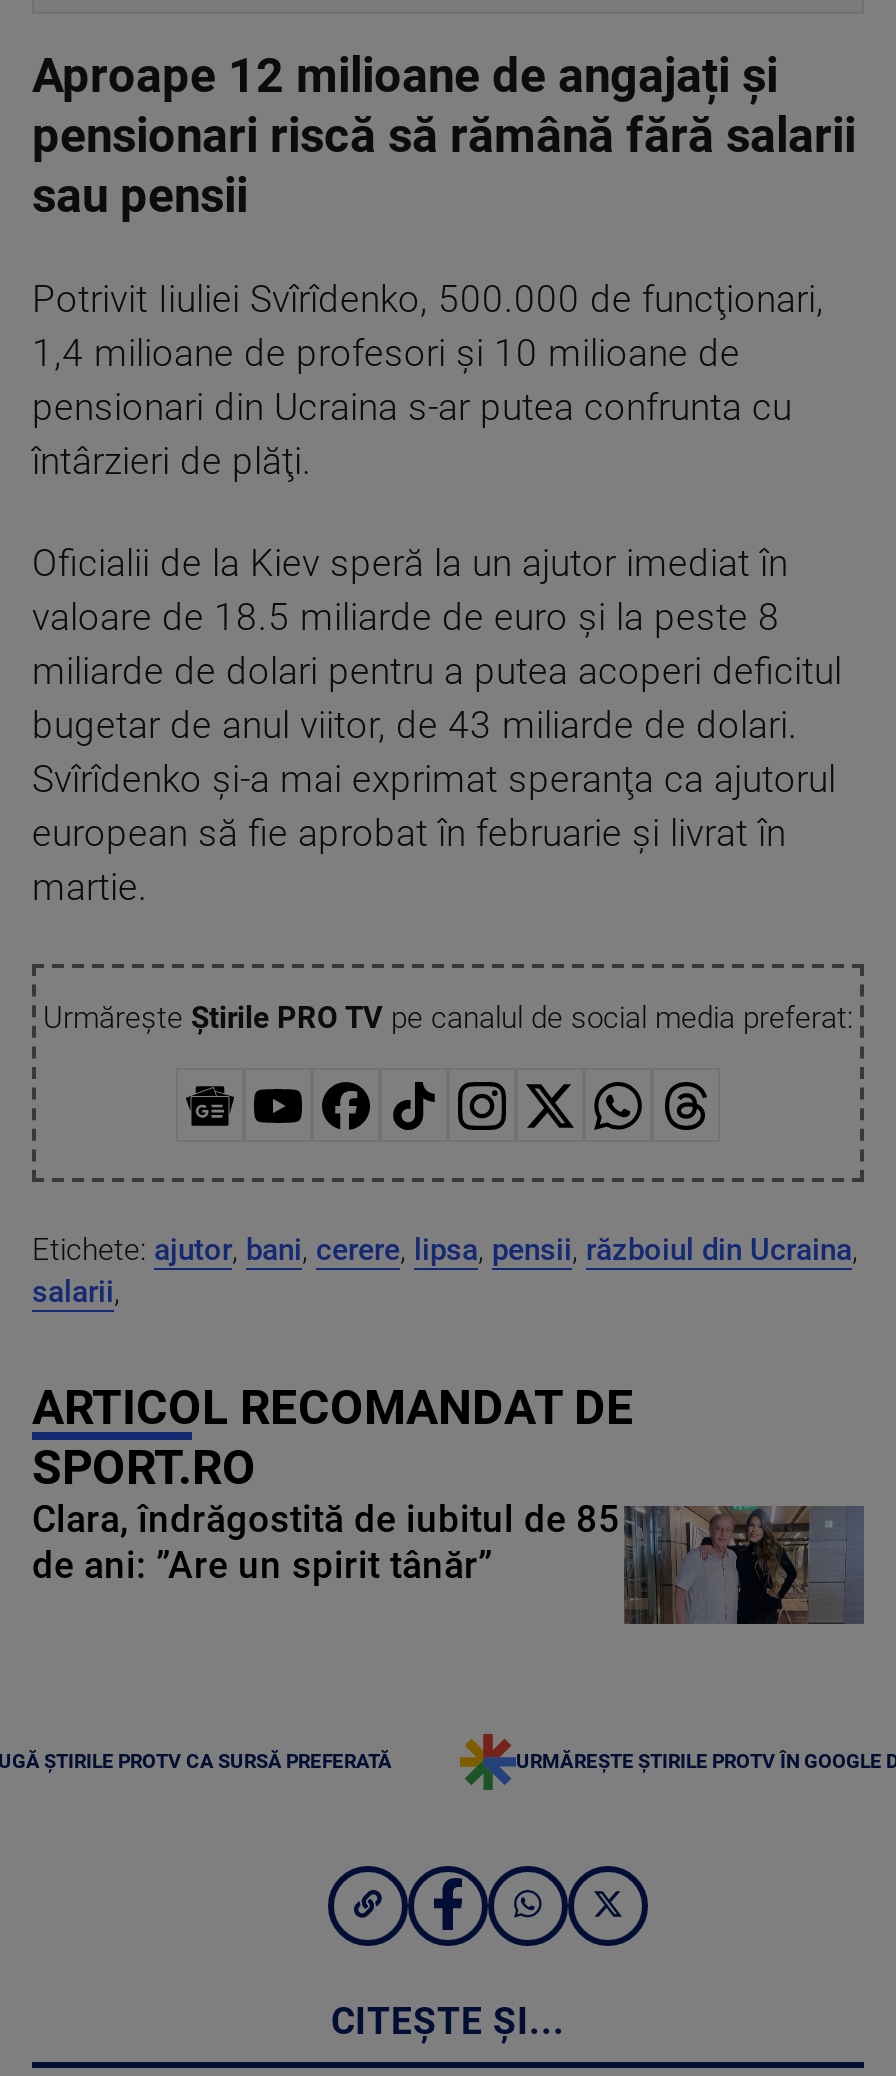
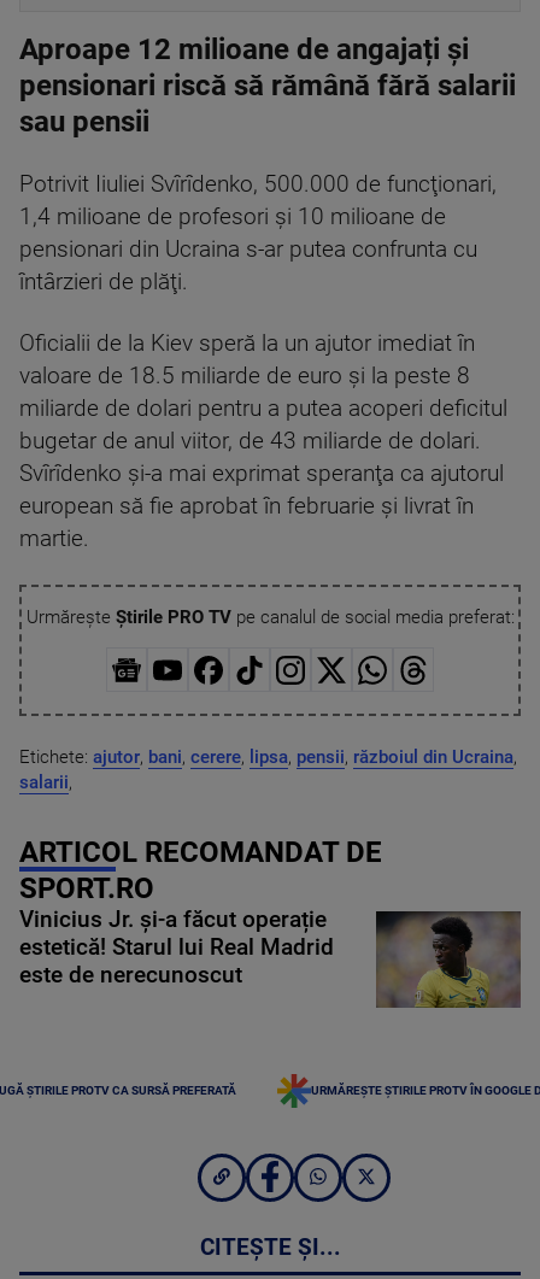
- [image]
- Clara, îndrăgostită de iubitul de 85
- de ani: ”Are un spirit tânăr”
+ [image]
+ Vinicius Jr. și-a făcut operație
+ estetică! Starul lui Real Madrid
+ este de nerecunoscut
